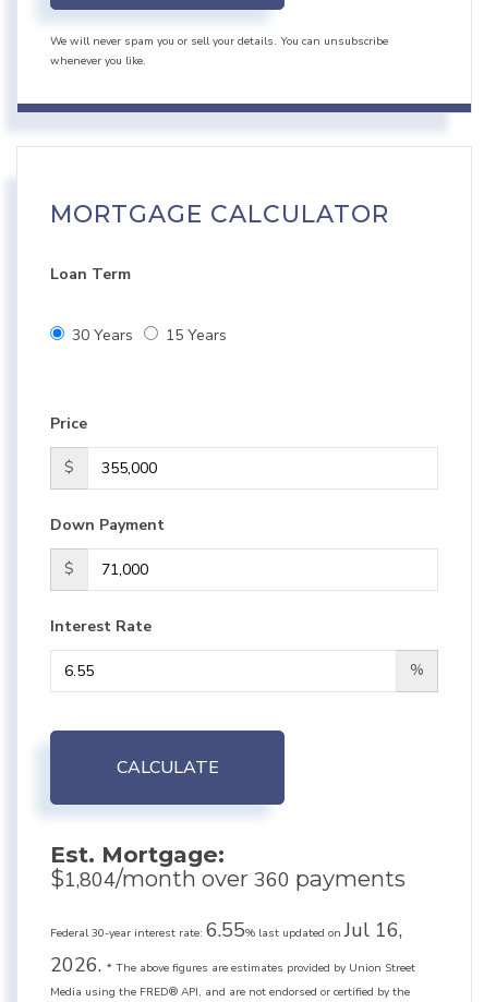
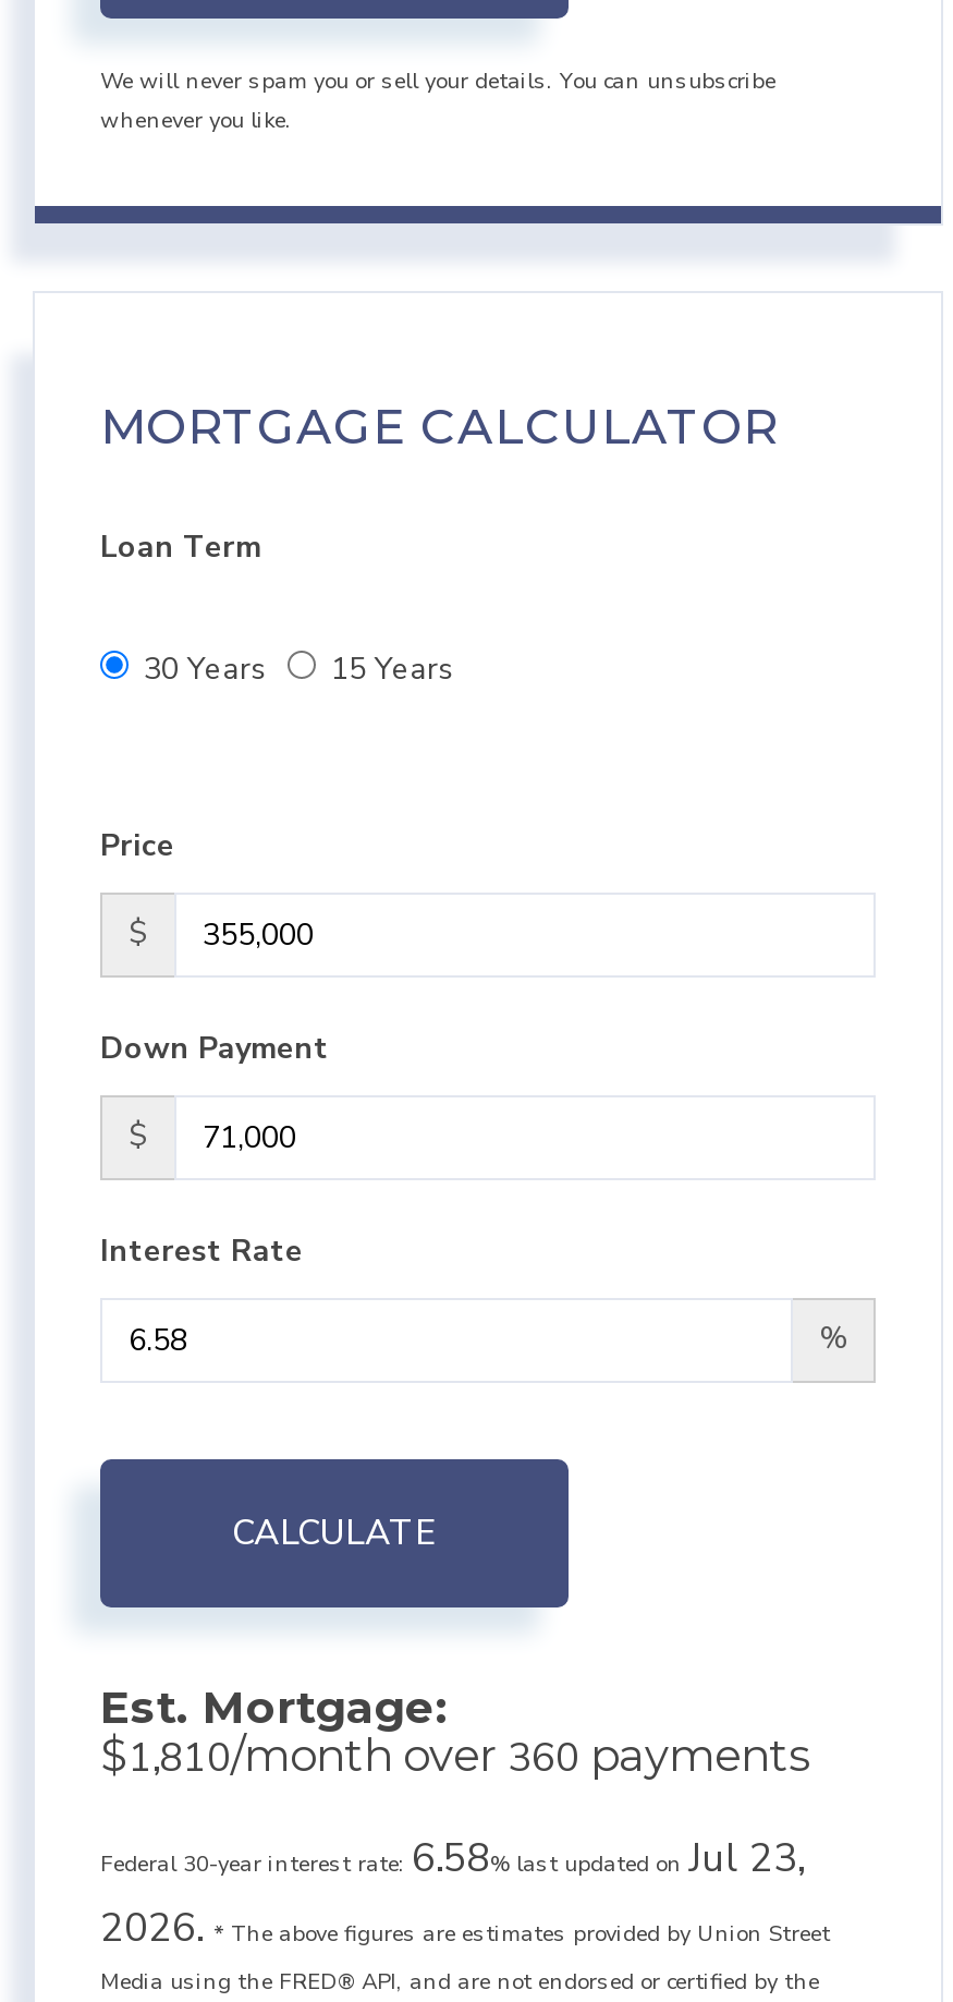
- $1,804/month over 360 payments
+ $1,810/month over 360 payments

- Federal 30-year interest rate: 6.55% last updated on Jul 16,
+ Federal 30-year interest rate: 6.58% last updated on Jul 23,
